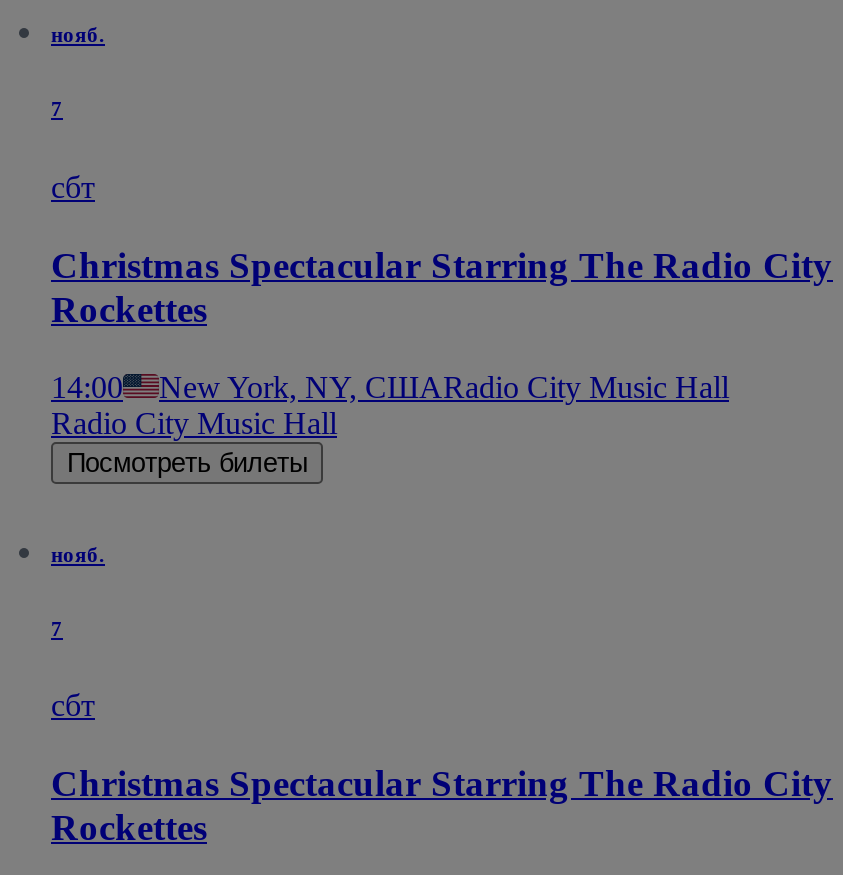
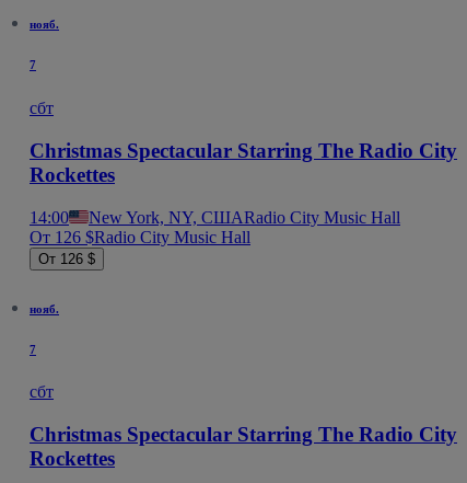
- Radio City Music Hall
- Посмотреть билеты
+ От 126 $Radio City Music Hall
+ От 126 $
